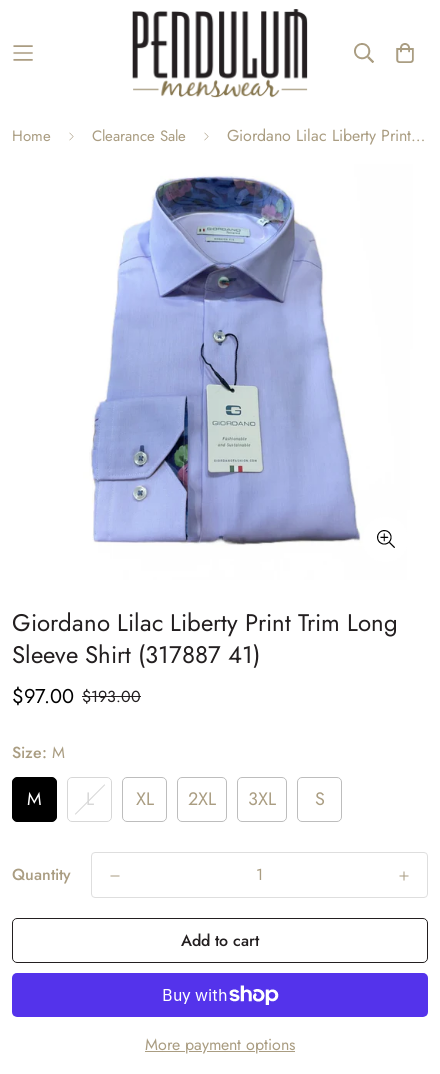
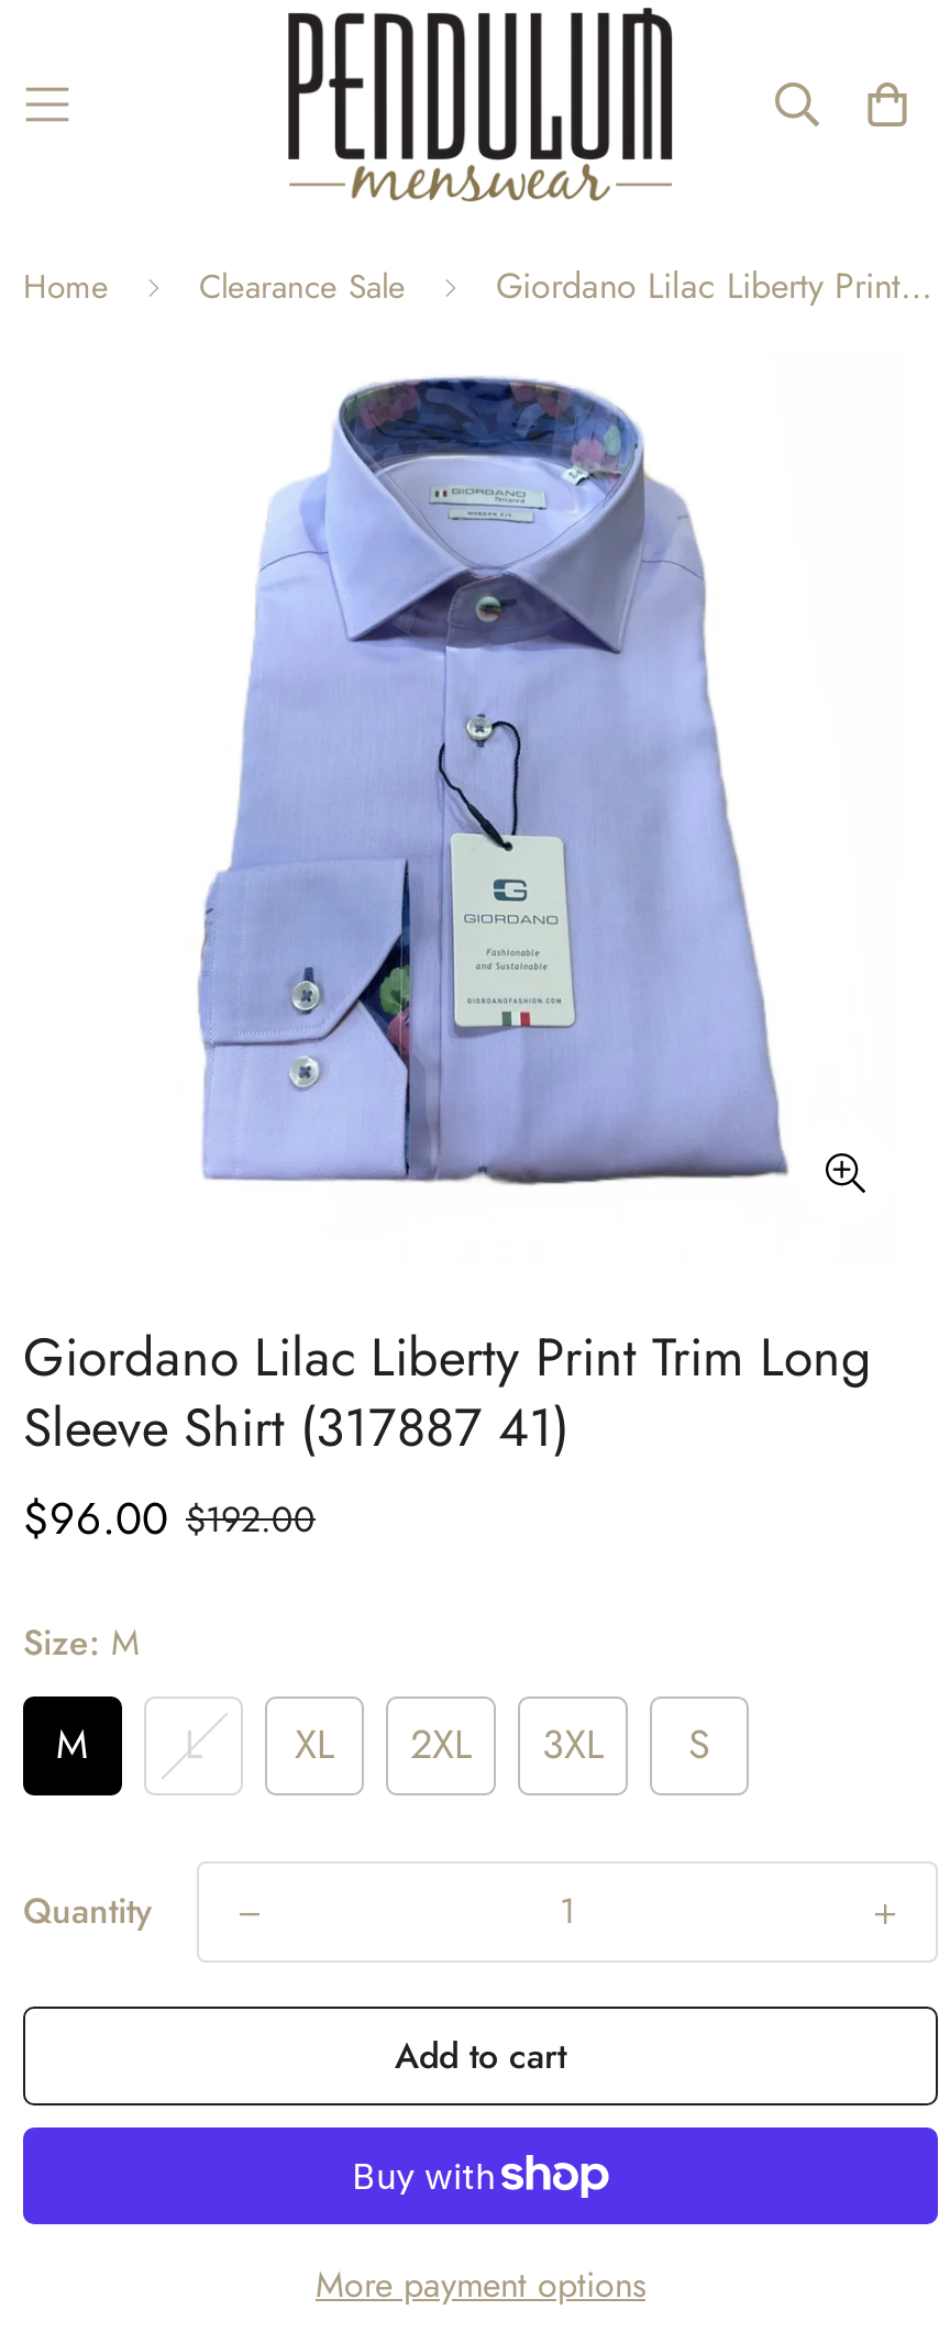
- $97.00 $193.00
+ $96.00 $192.00
